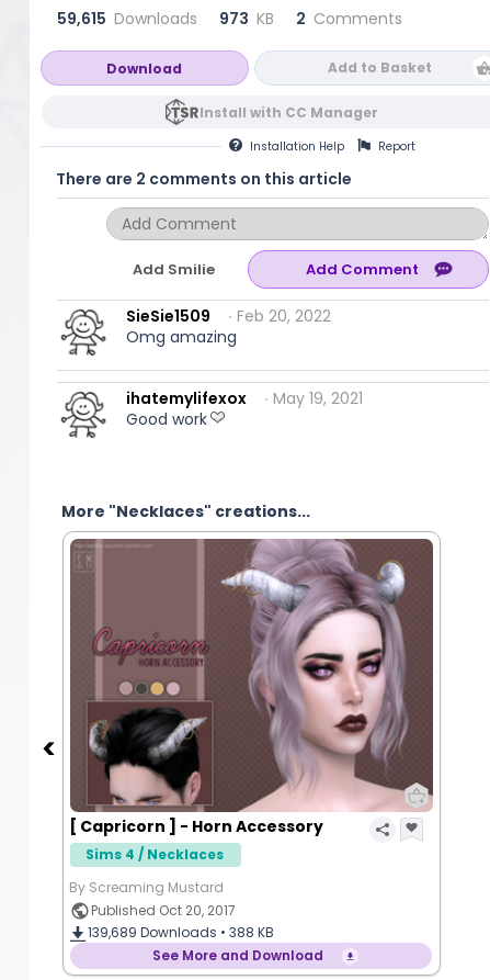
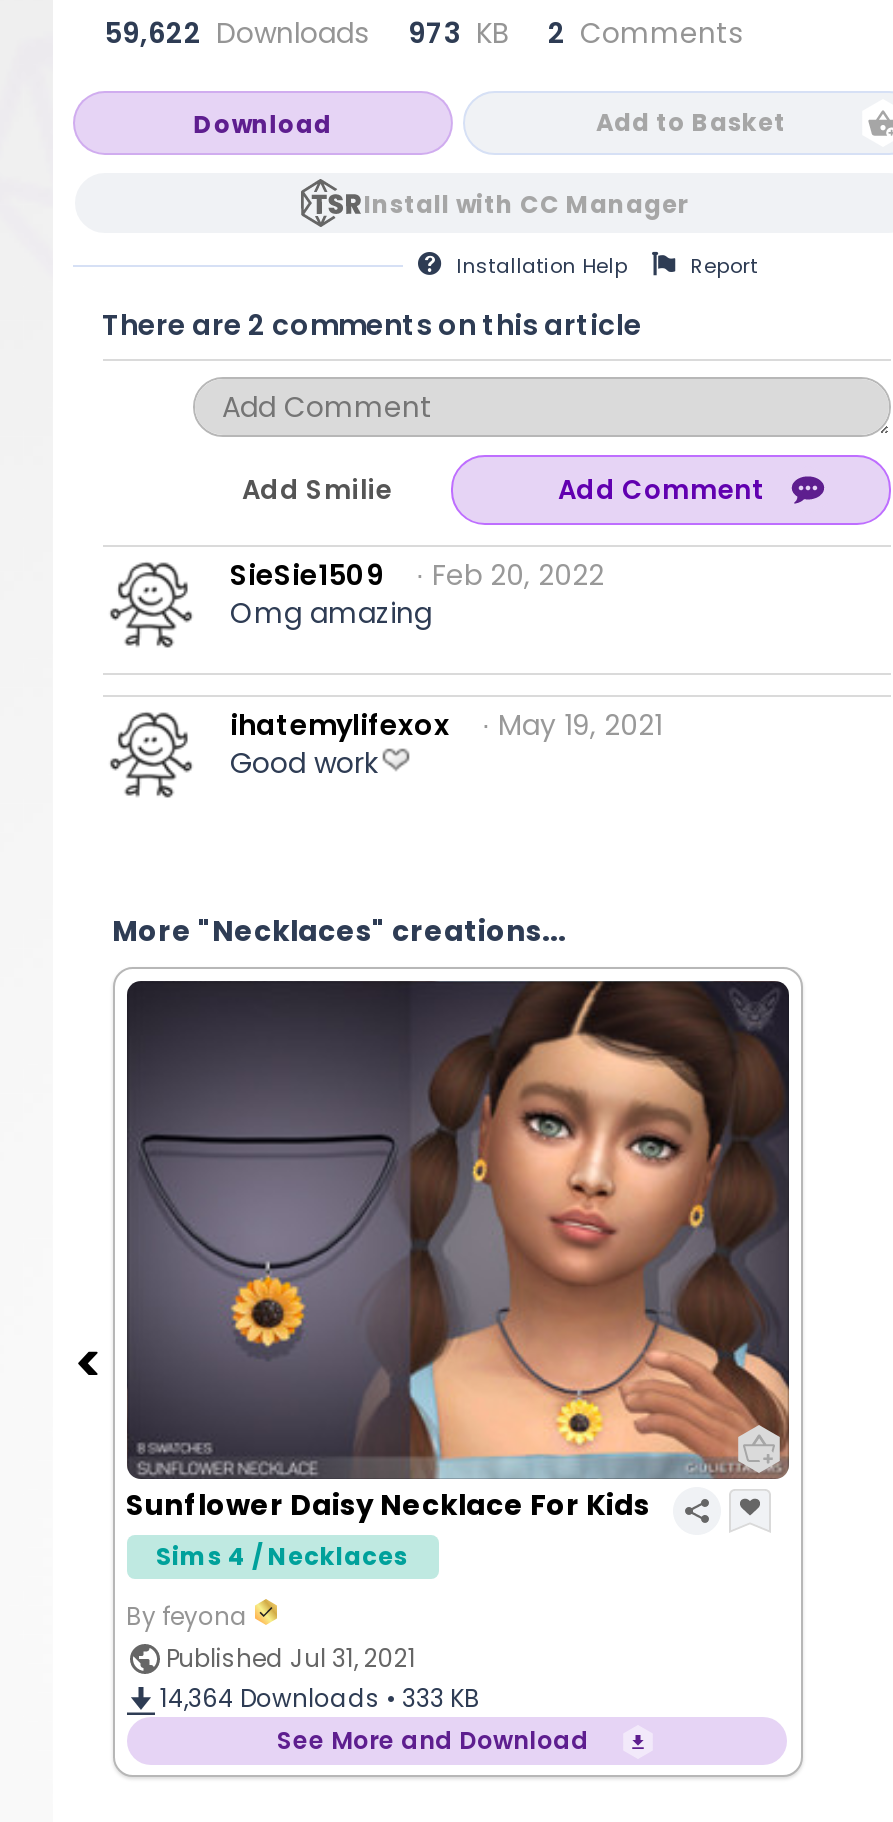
- 59,615 Downloads 973 KB 2 Comments
+ 59,622 Downloads 973 KB 2 Comments

- [image]
- [ Capricorn ] - Horn Accessory
+ [image]
+ Sunflower Daisy Necklace For Kids

- By Screaming Mustard
- Published Oct 20, 2017
- 139,689 Downloads • 388 KB
+ By feyona
+ Published Jul 31, 2021
+ 14,364 Downloads • 333 KB
